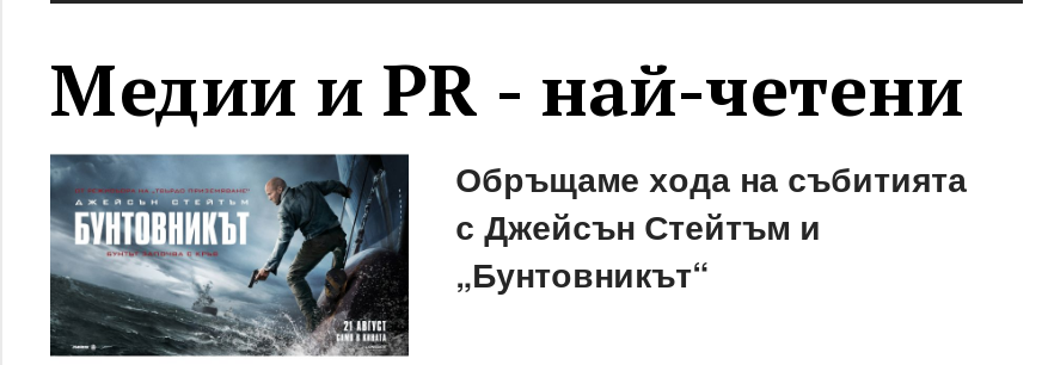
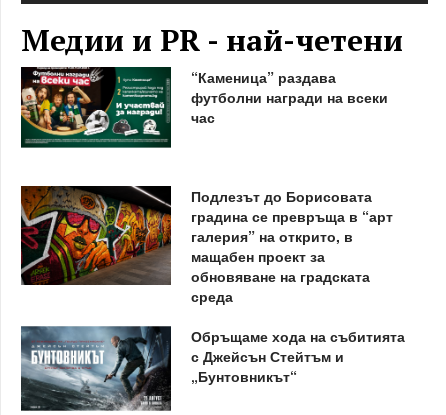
+ [image]
+ “Каменица” раздава
+ футболни награди на всеки
+ час

+ [image]
+ Подлезът до Борисовата
+ градина се превръща в “арт
+ галерия” на открито, в
+ мащабен проект за
+ обновяване на градската
+ среда
